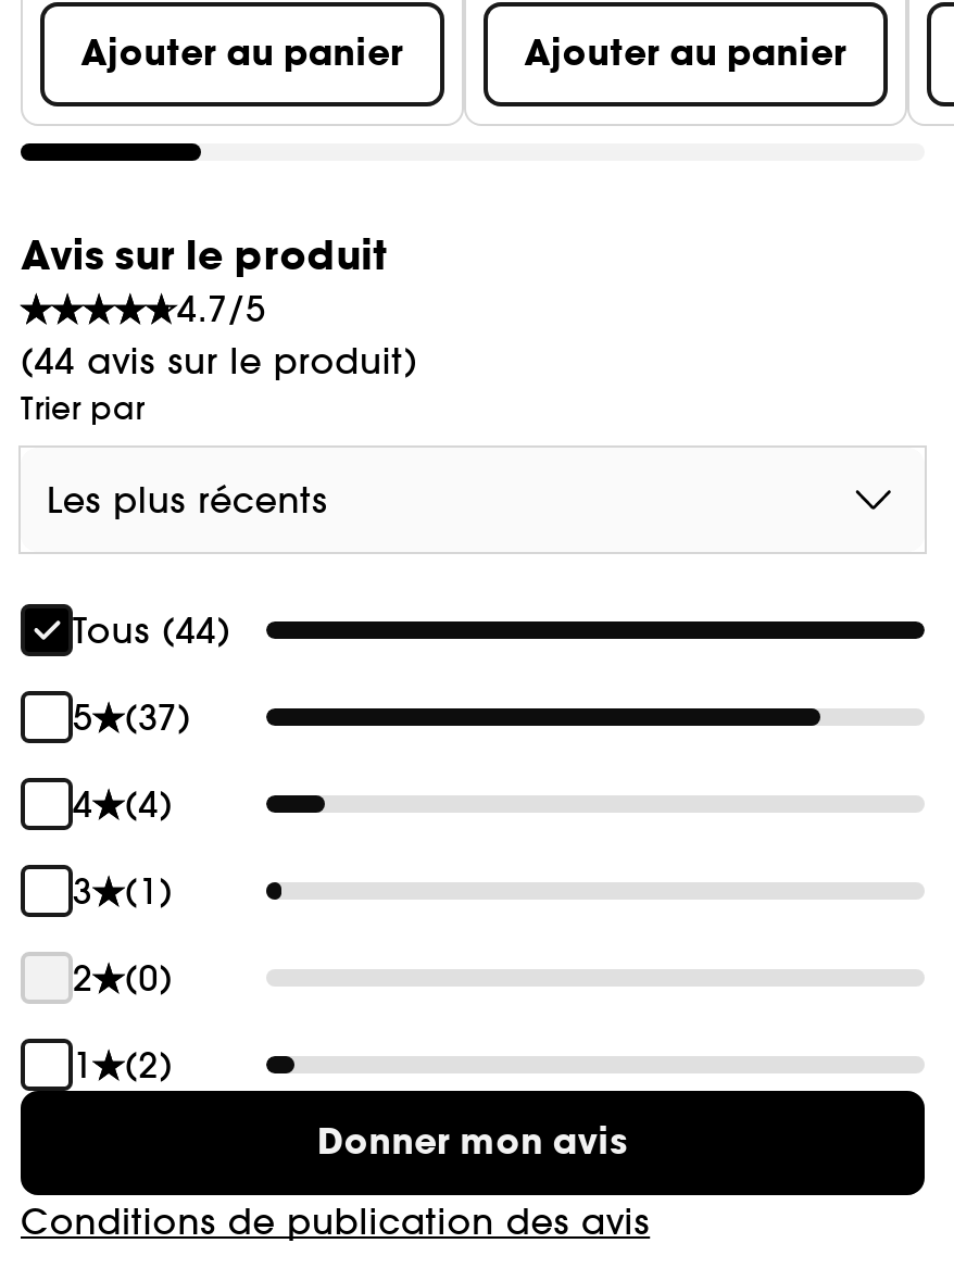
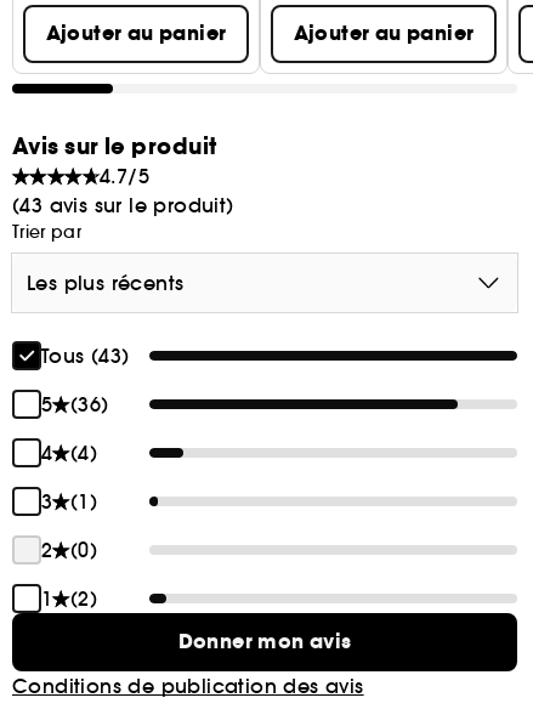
- (44 avis sur le produit)
+ (43 avis sur le produit)

- Tous (44)
+ Tous (43)

- 5 (37)
+ 5 (36)
